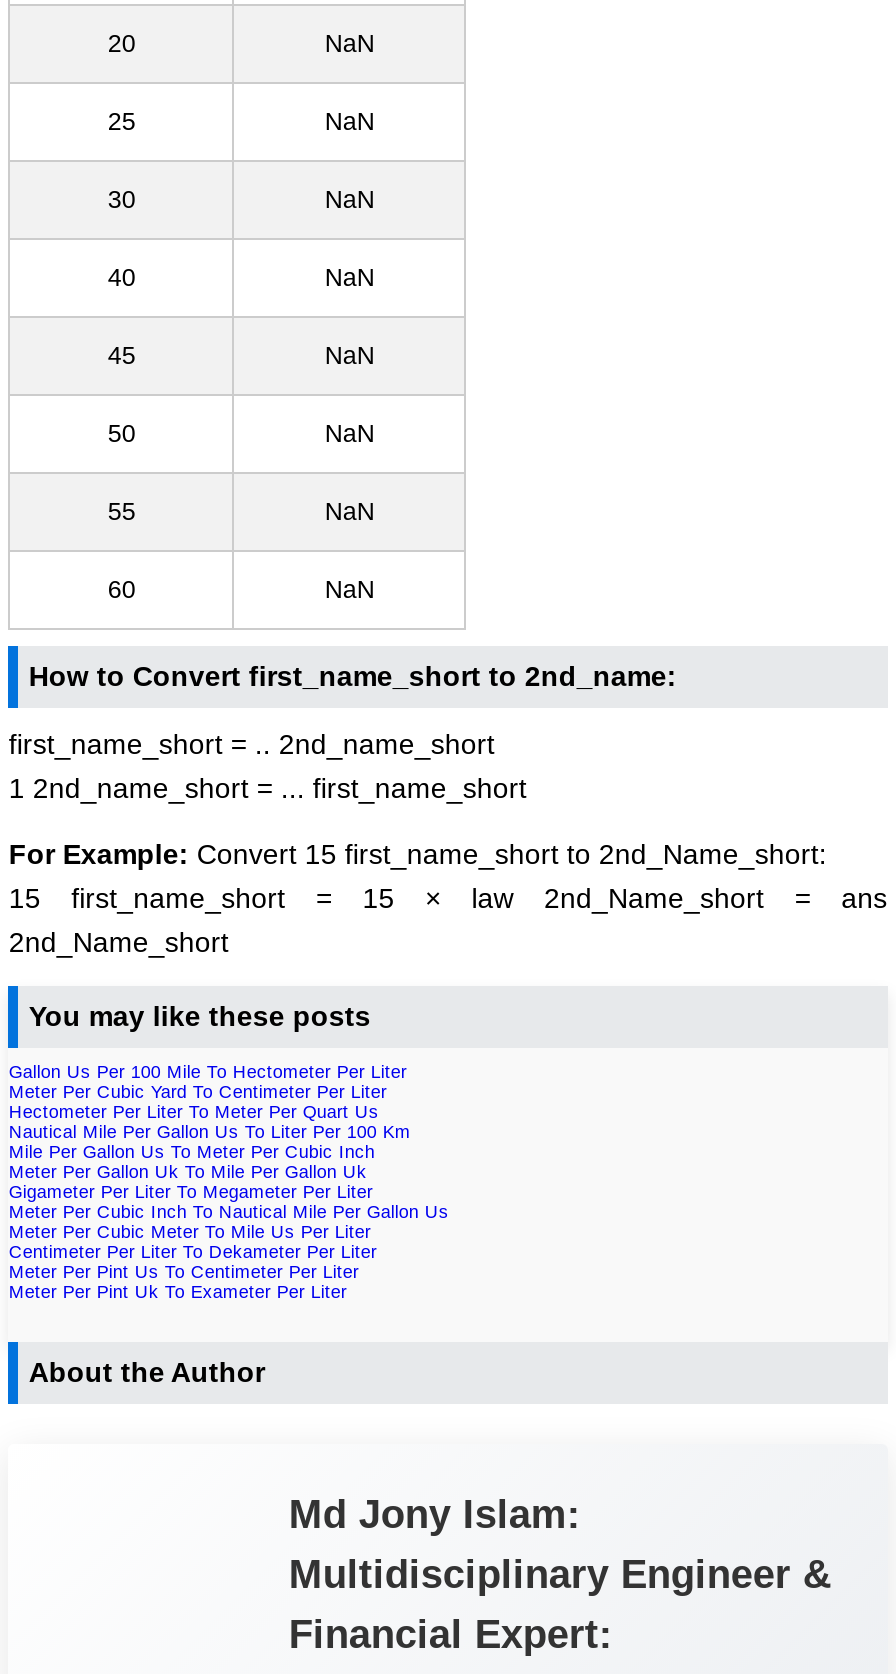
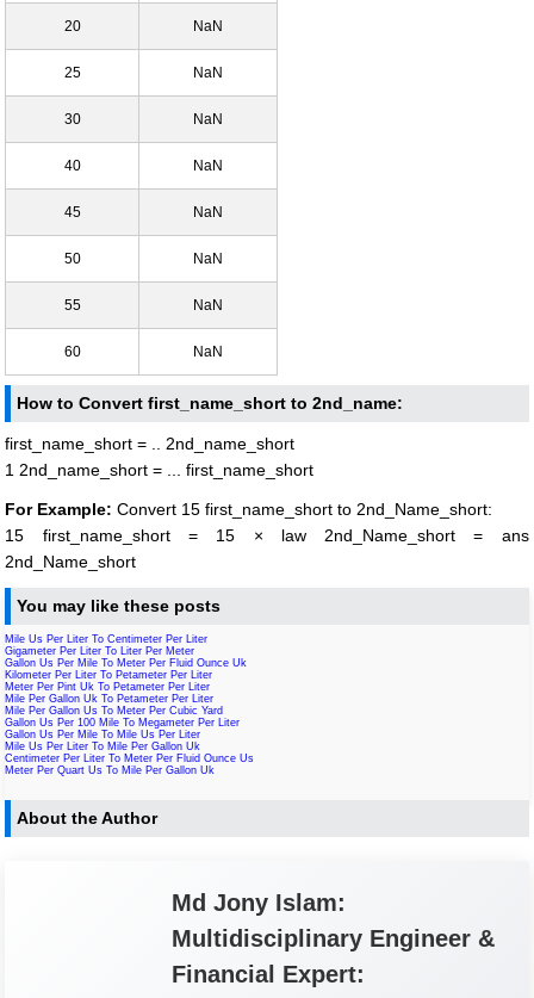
- Gallon Us Per 100 Mile To Hectometer Per Liter
- Meter Per Cubic Yard To Centimeter Per Liter
- Hectometer Per Liter To Meter Per Quart Us
- Nautical Mile Per Gallon Us To Liter Per 100 Km
- Mile Per Gallon Us To Meter Per Cubic Inch
- Meter Per Gallon Uk To Mile Per Gallon Uk
- Gigameter Per Liter To Megameter Per Liter
- Meter Per Cubic Inch To Nautical Mile Per Gallon Us
- Meter Per Cubic Meter To Mile Us Per Liter
- Centimeter Per Liter To Dekameter Per Liter
- Meter Per Pint Us To Centimeter Per Liter
- Meter Per Pint Uk To Exameter Per Liter
+ Mile Us Per Liter To Centimeter Per Liter
+ Gigameter Per Liter To Liter Per Meter
+ Gallon Us Per Mile To Meter Per Fluid Ounce Uk
+ Kilometer Per Liter To Petameter Per Liter
+ Meter Per Pint Uk To Petameter Per Liter
+ Mile Per Gallon Uk To Petameter Per Liter
+ Mile Per Gallon Us To Meter Per Cubic Yard
+ Gallon Us Per 100 Mile To Megameter Per Liter
+ Gallon Us Per Mile To Mile Us Per Liter
+ Mile Us Per Liter To Mile Per Gallon Uk
+ Centimeter Per Liter To Meter Per Fluid Ounce Us
+ Meter Per Quart Us To Mile Per Gallon Uk
